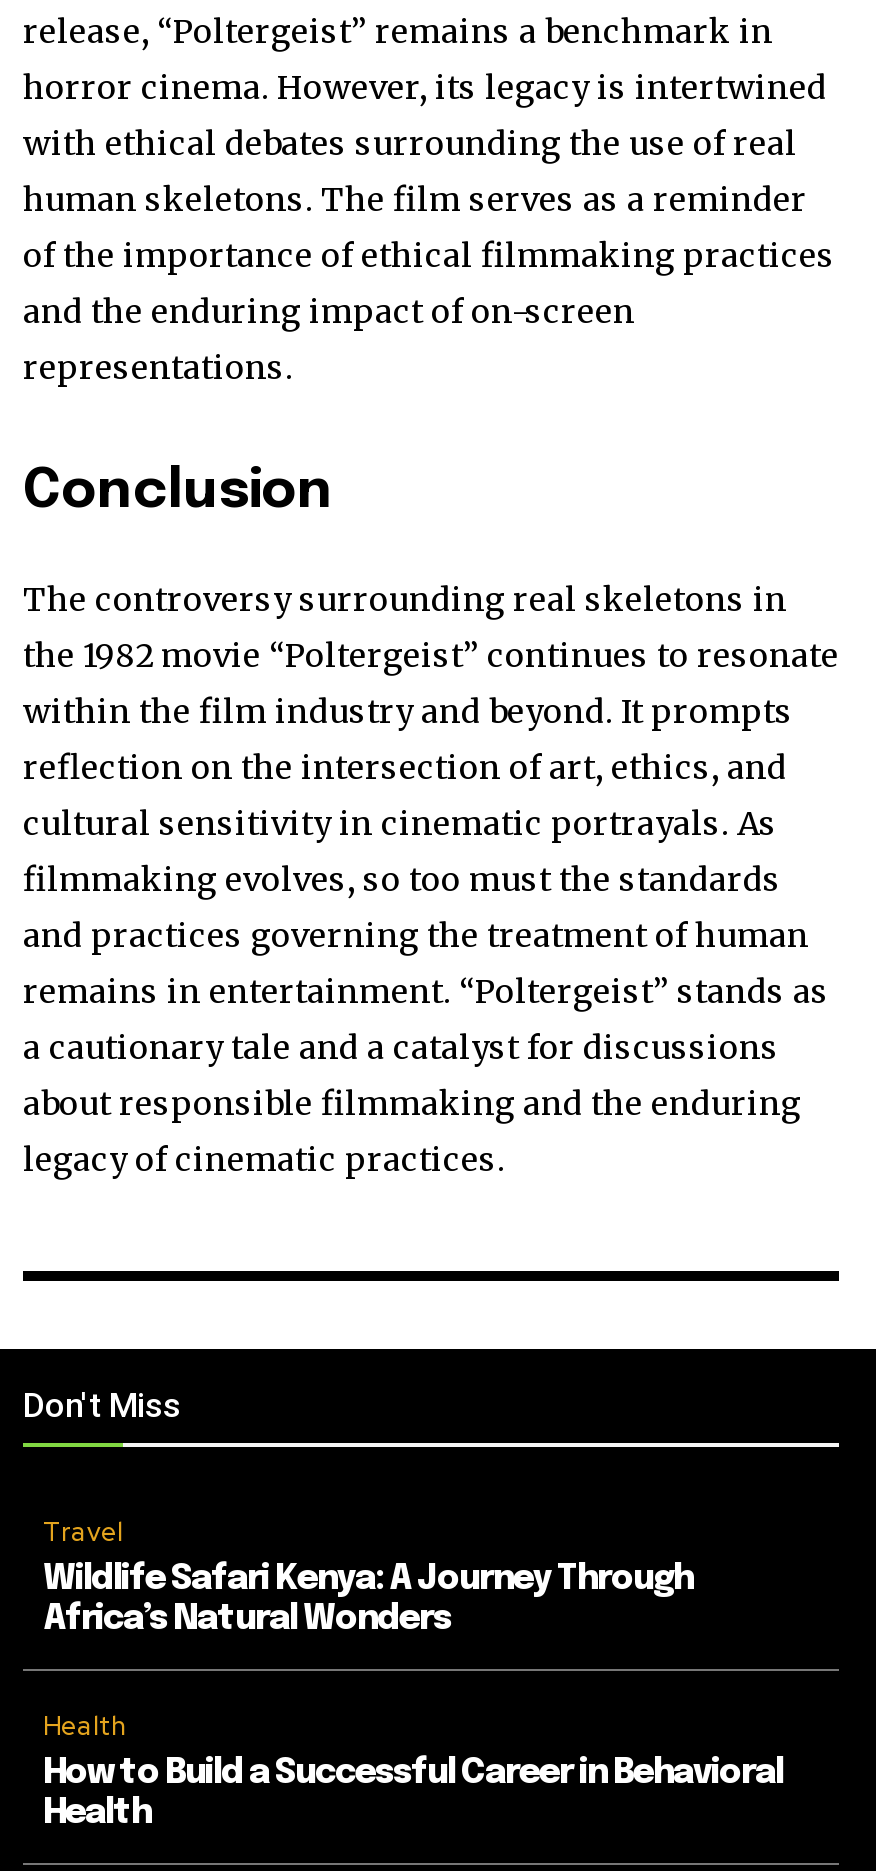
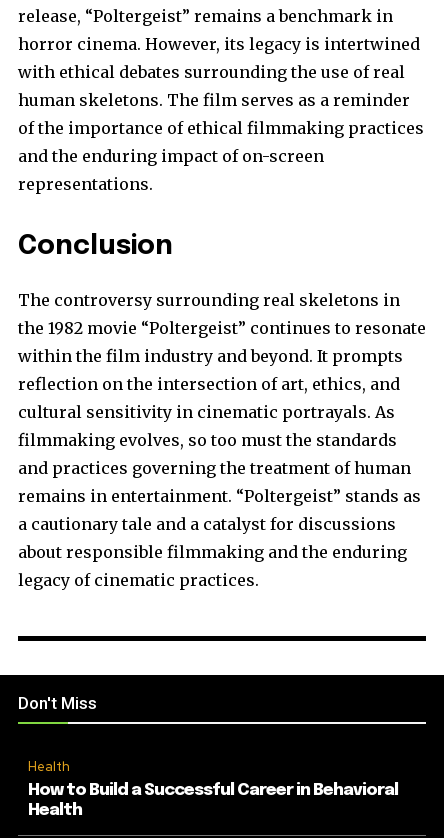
- Travel
- Wildlife Safari Kenya: A Journey Through
- Africa’s Natural Wonders
